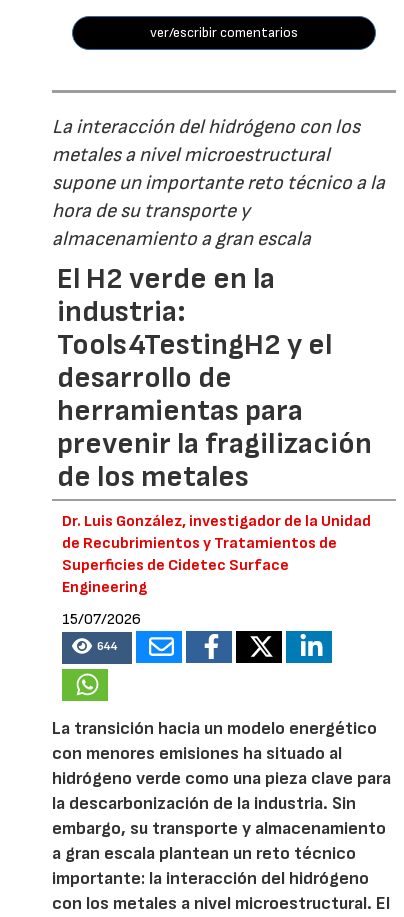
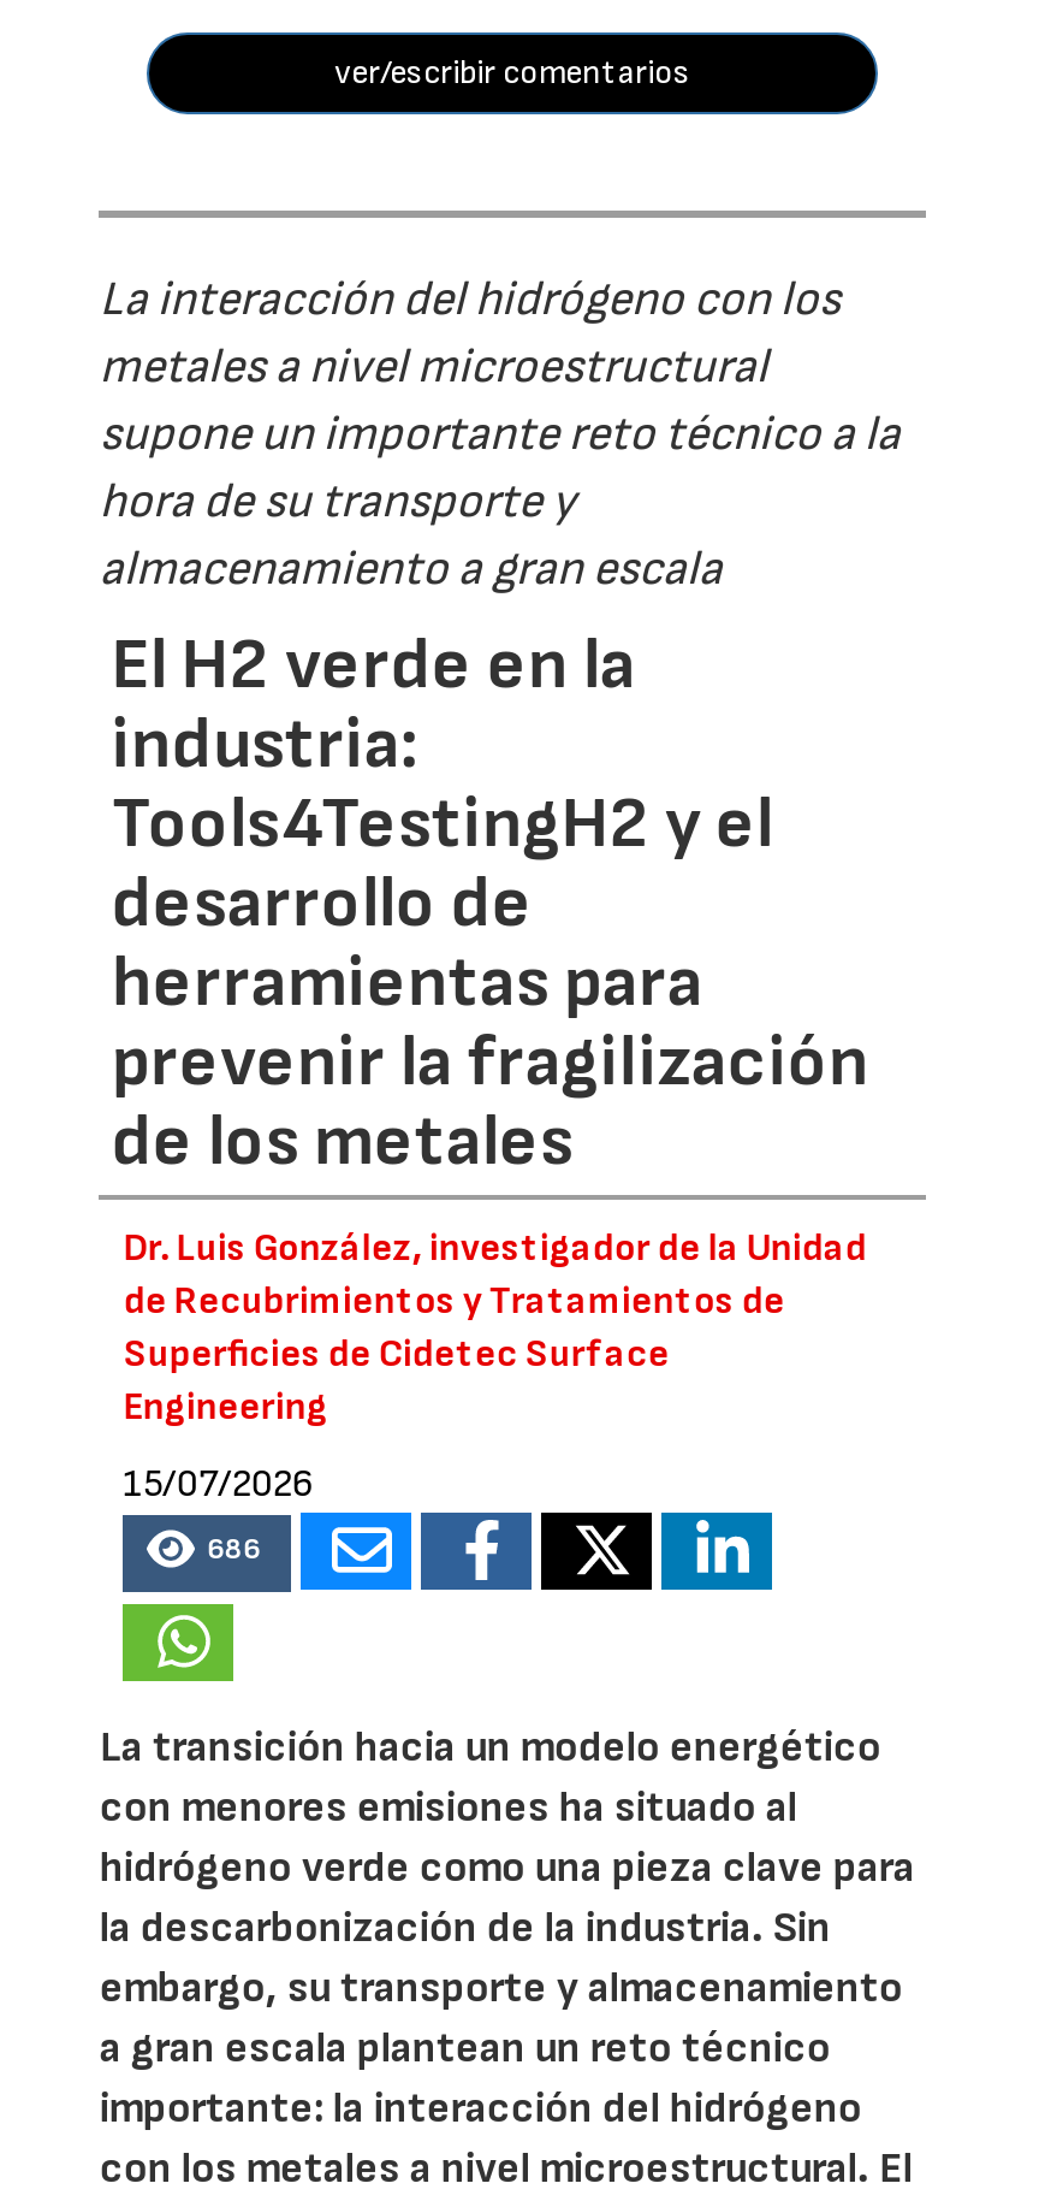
- 644
+ 686
